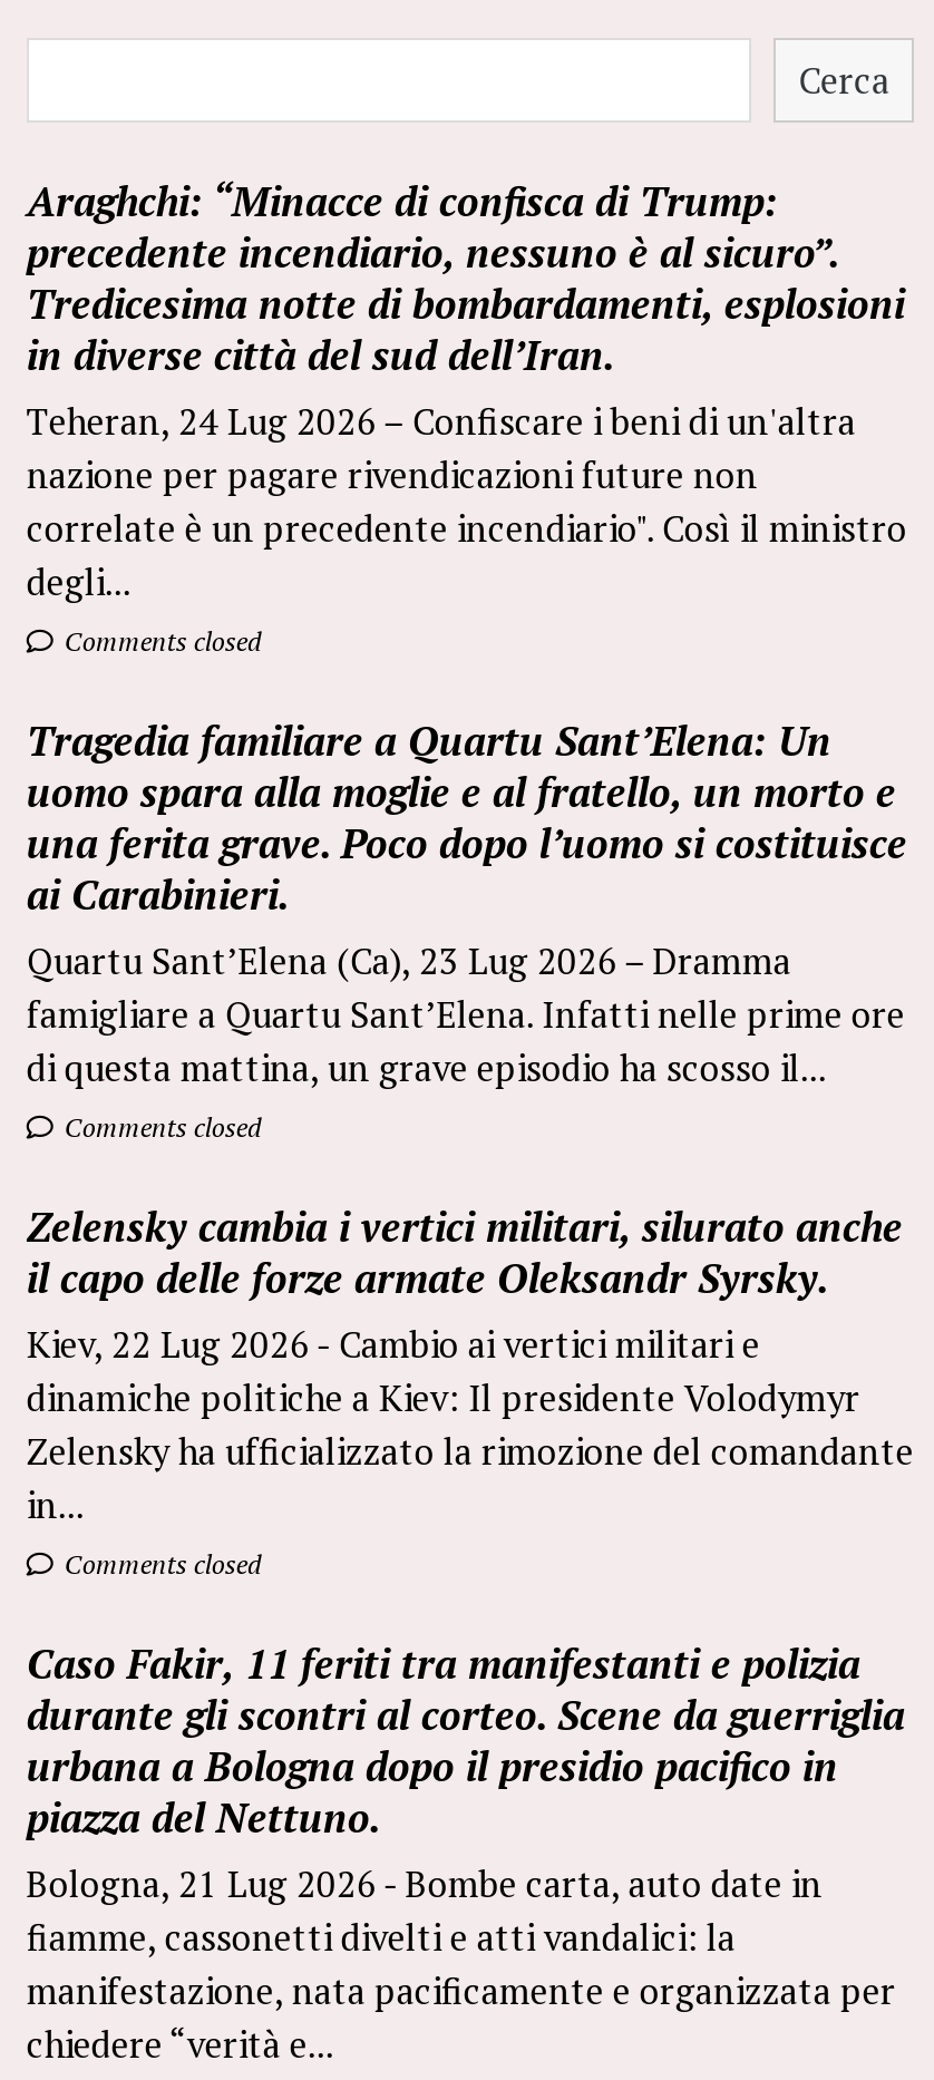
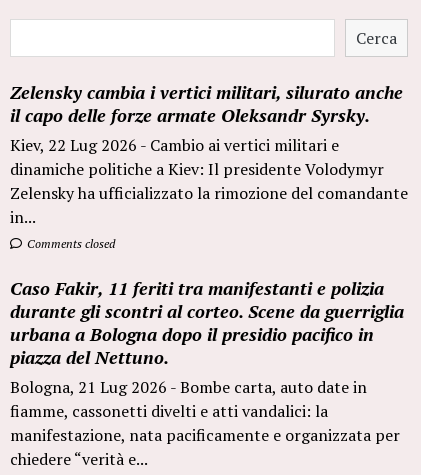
- Araghchi: “Minacce di confisca di Trump:
- precedente incendiario, nessuno è al sicuro”.
- Tredicesima notte di bombardamenti, esplosioni
- in diverse città del sud dell’Iran.
- Teheran, 24 Lug 2026 – Confiscare i beni di un'altra
- nazione per pagare rivendicazioni future non
- correlate è un precedente incendiario". Così il ministro
- degli...
- Comments closed
- Tragedia familiare a Quartu Sant’Elena: Un
- uomo spara alla moglie e al fratello, un morto e
- una ferita grave. Poco dopo l’uomo si costituisce
- ai Carabinieri.
- Quartu Sant’Elena (Ca), 23 Lug 2026 – Dramma
- famigliare a Quartu Sant’Elena. Infatti nelle prime ore
- di questa mattina, un grave episodio ha scosso il...
- Comments closed
